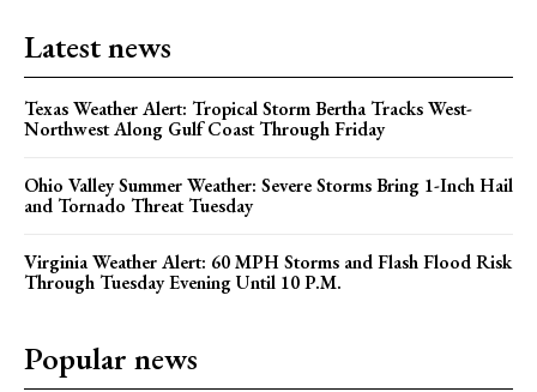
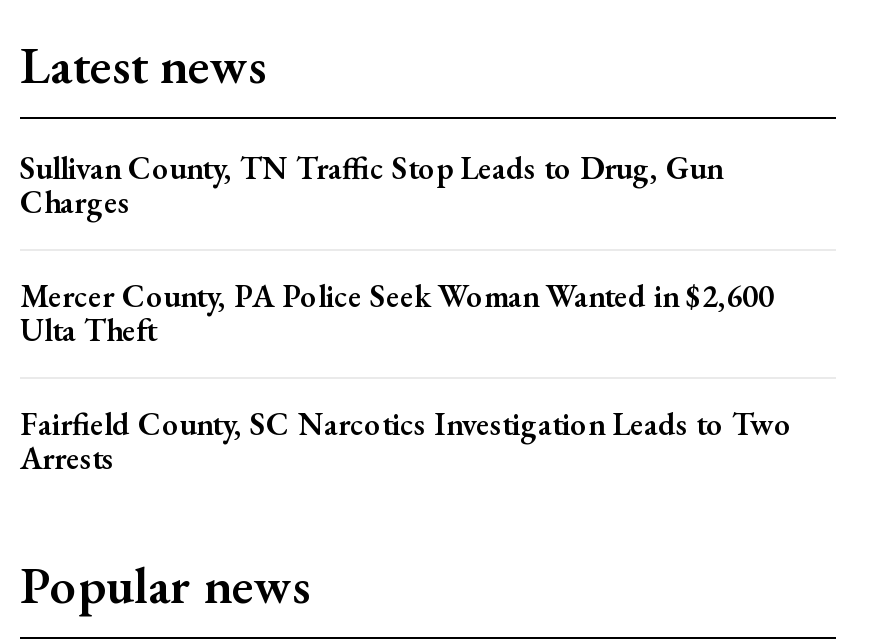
- Texas Weather Alert: Tropical Storm Bertha Tracks West-
- Northwest Along Gulf Coast Through Friday
+ Sullivan County, TN Traffic Stop Leads to Drug, Gun
+ Charges

- Ohio Valley Summer Weather: Severe Storms Bring 1-Inch Hail
- and Tornado Threat Tuesday
+ Mercer County, PA Police Seek Woman Wanted in $2,600
+ Ulta Theft

- Virginia Weather Alert: 60 MPH Storms and Flash Flood Risk
- Through Tuesday Evening Until 10 P.M.
+ Fairfield County, SC Narcotics Investigation Leads to Two
+ Arrests
